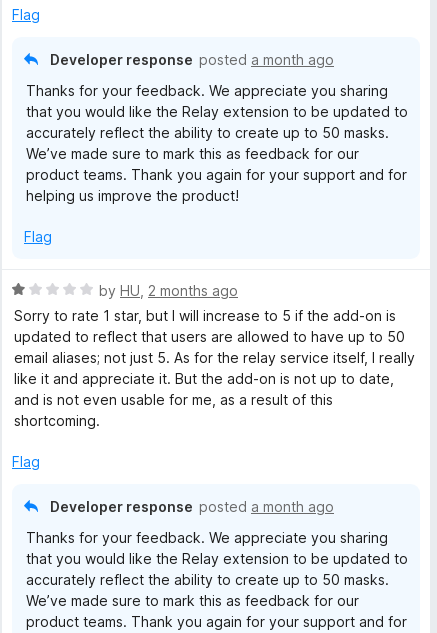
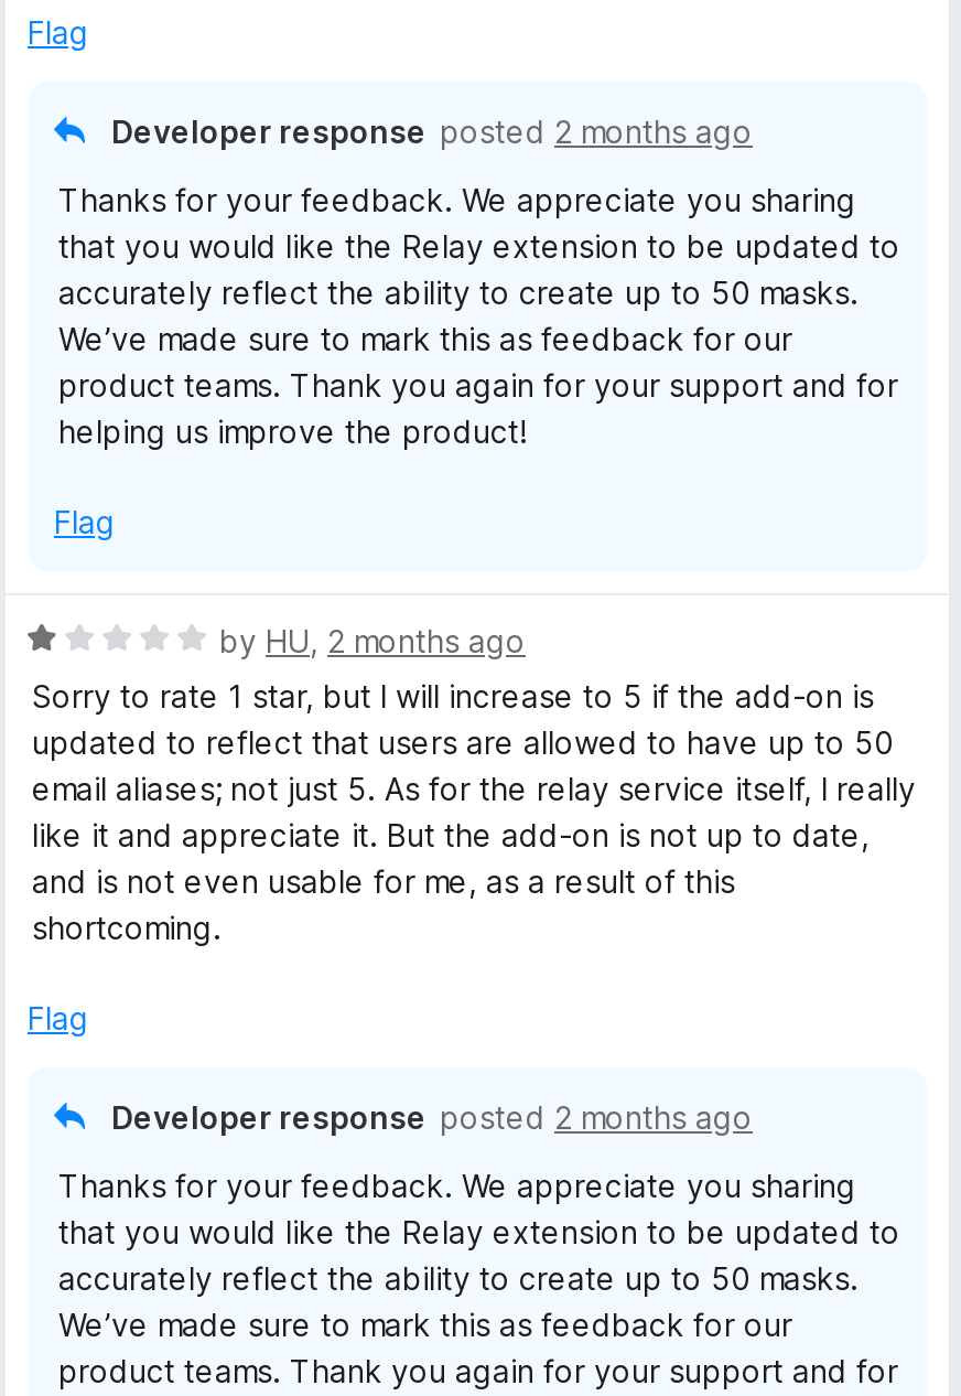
- Developer response posted a month ago
+ Developer response posted 2 months ago

- Developer response posted a month ago
+ Developer response posted 2 months ago
